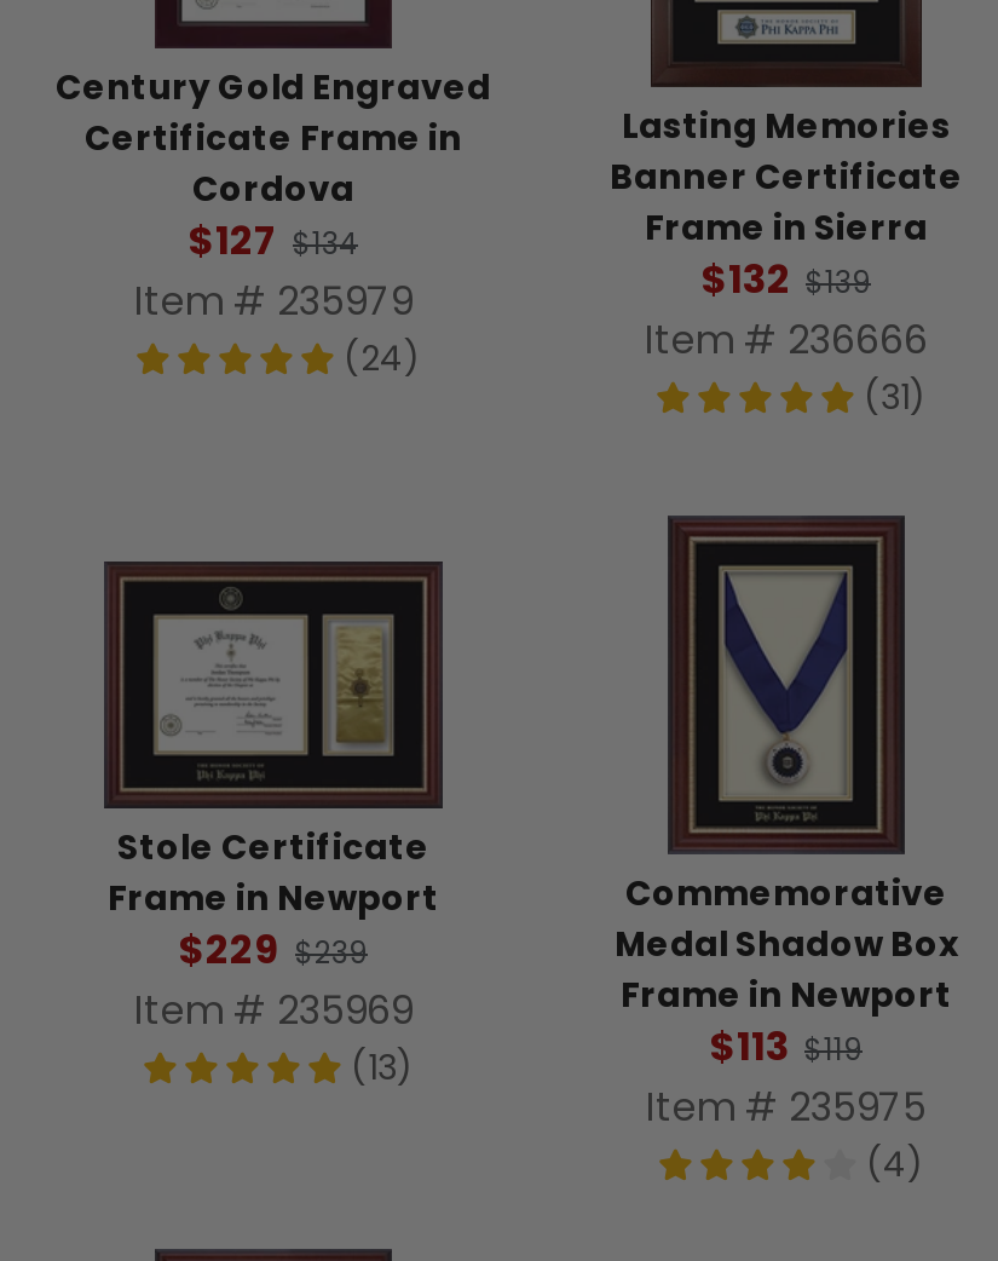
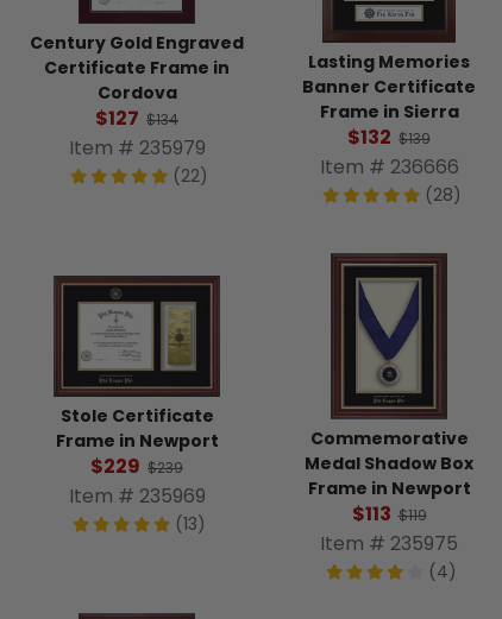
- (24)
+ (22)

- (31)
+ (28)
